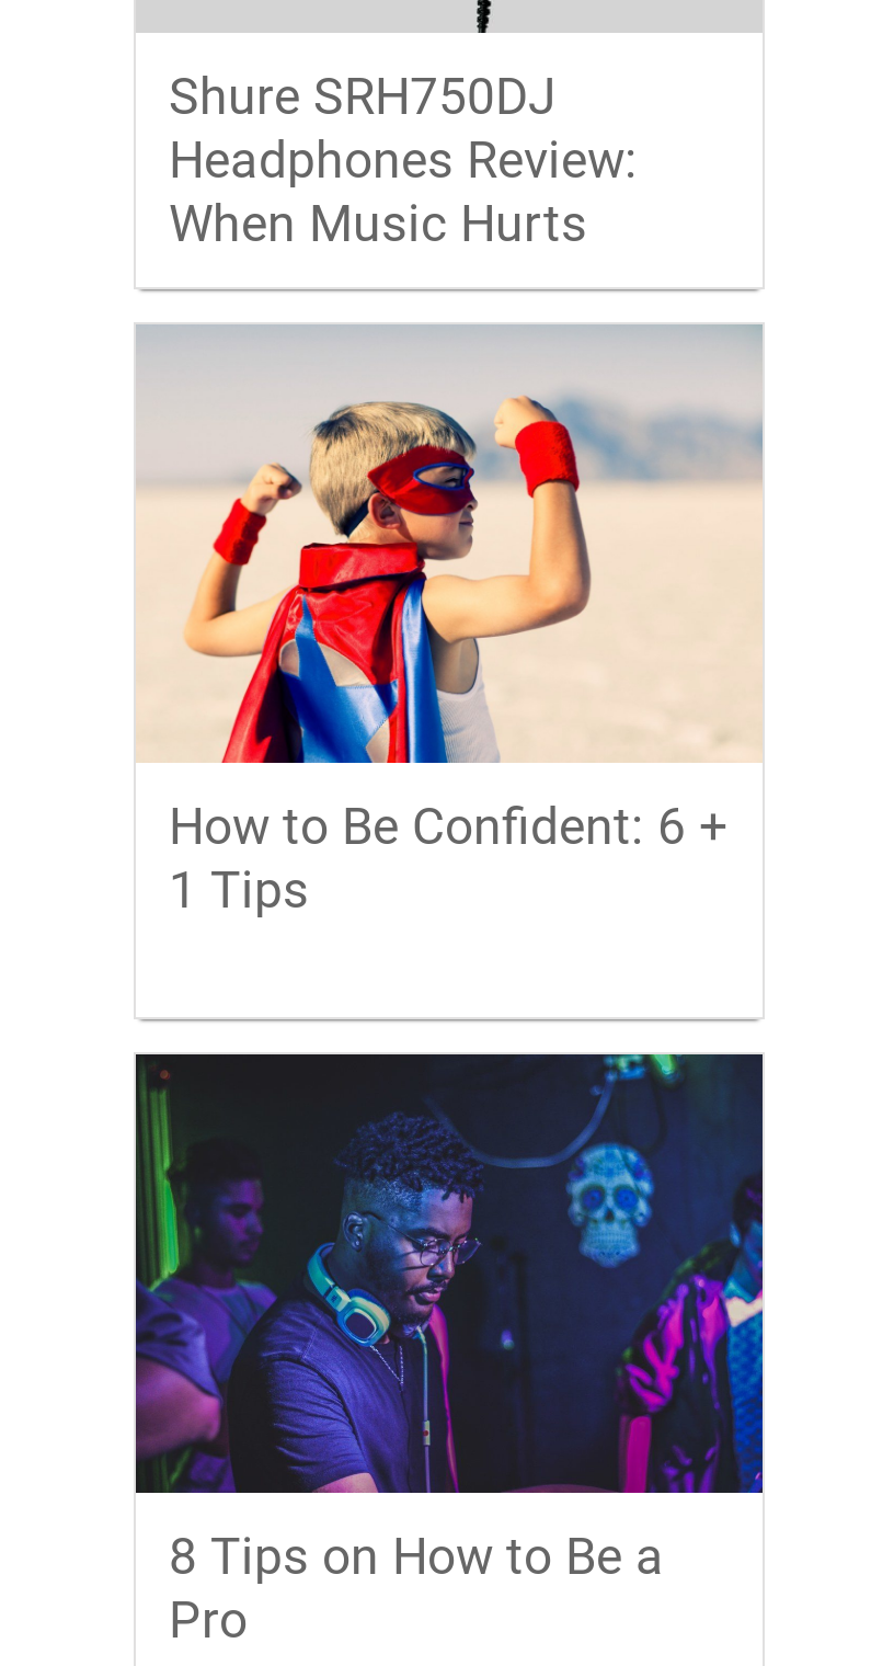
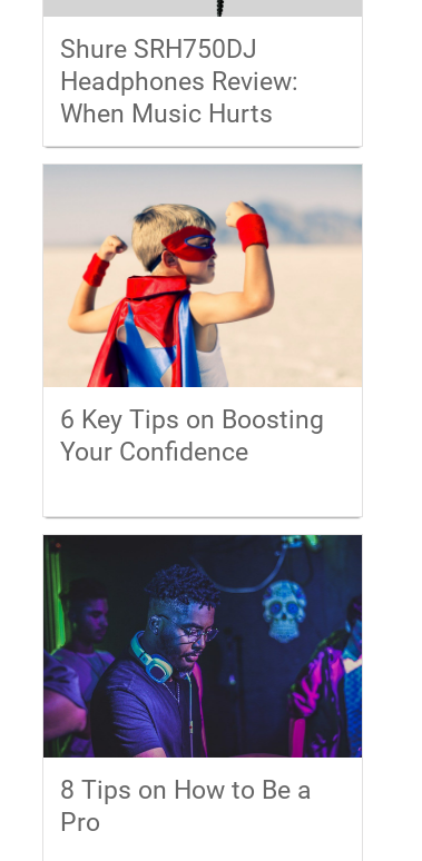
- How to Be Confident: 6 +
- 1 Tips
+ 6 Key Tips on Boosting
+ Your Confidence
